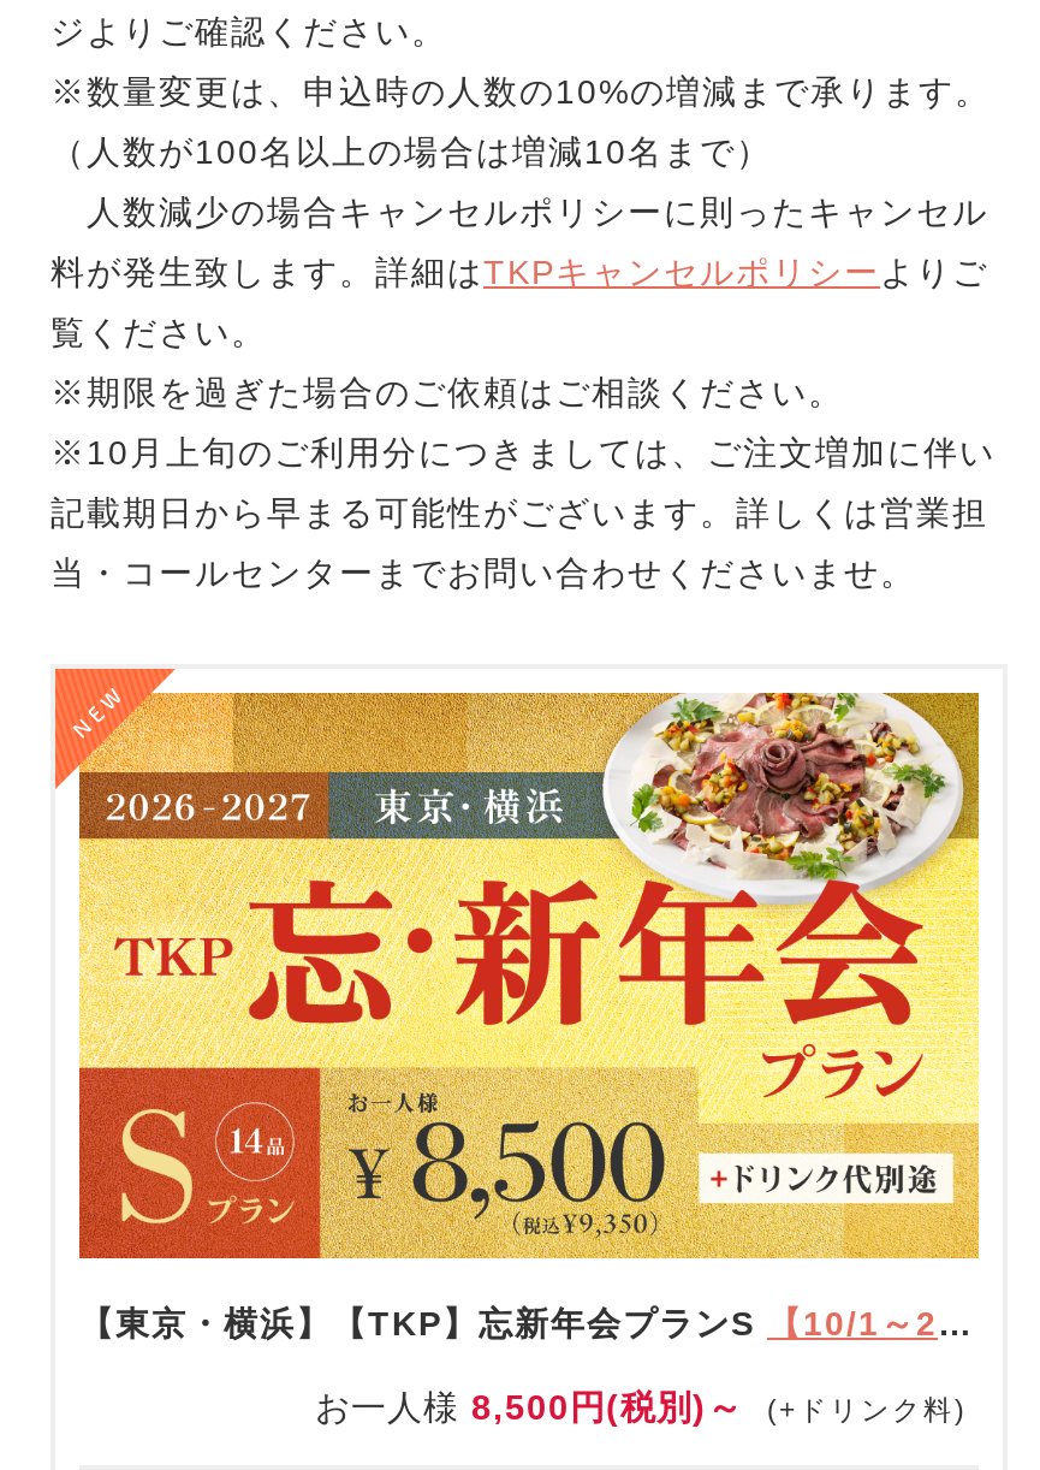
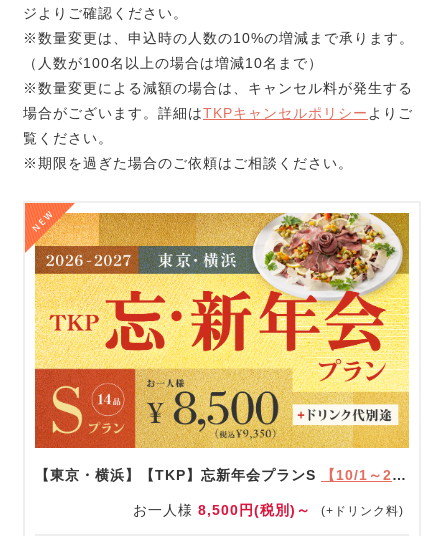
- 人数減少の場合キャンセルポリシーに則ったキャンセル
+ ※数量変更による減額の場合は、キャンセル料が発生する

- 料が発生致します。詳細はTKPキャンセルポリシーよりご
+ 場合がございます。詳細はTKPキャンセルポリシーよりご

- ※10月上旬のご利用分につきましては、ご注文増加に伴い
- 記載期日から早まる可能性がございます。詳しくは営業担
- 当・コールセンターまでお問い合わせくださいませ。
